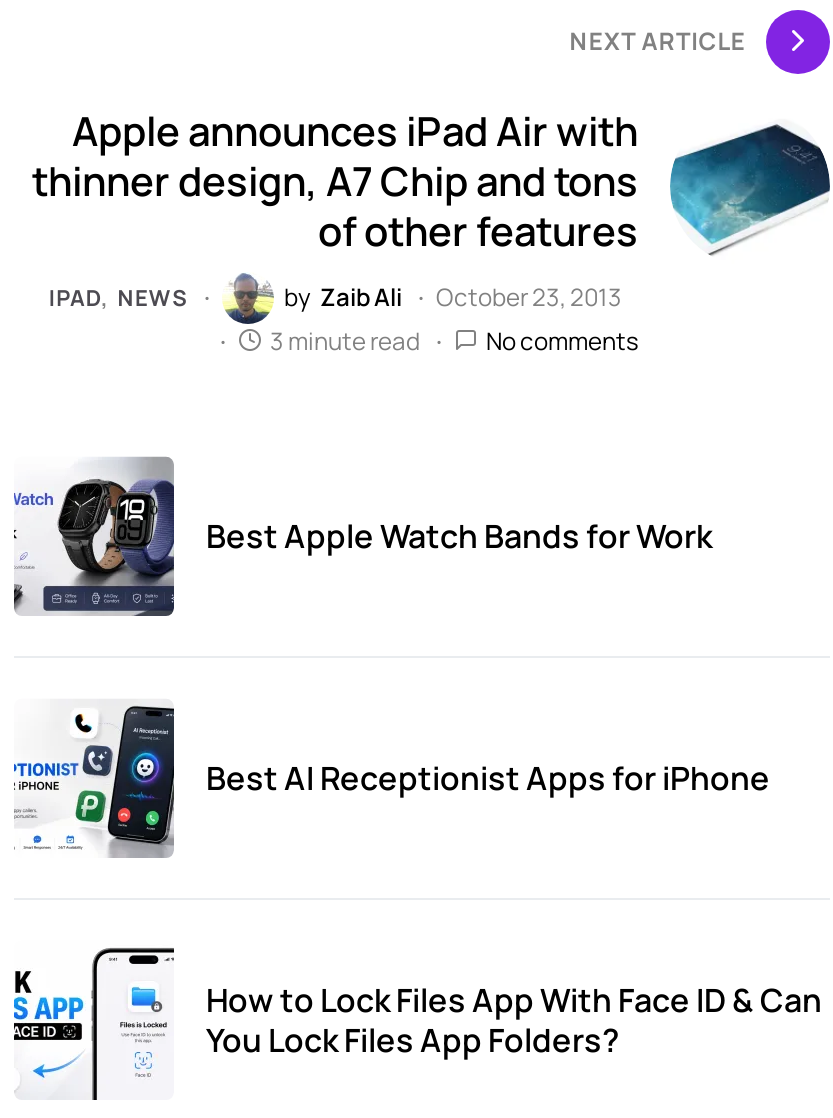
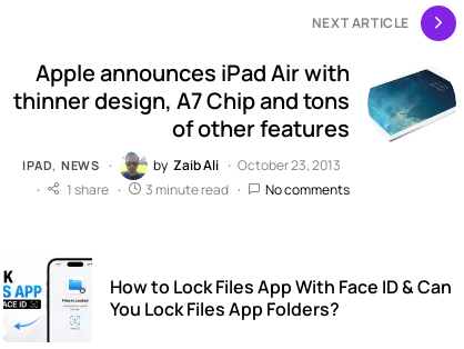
+ 1 share

- [image]
- Best Apple Watch Bands for Work

- [image]
- Best AI Receptionist Apps for iPhone
